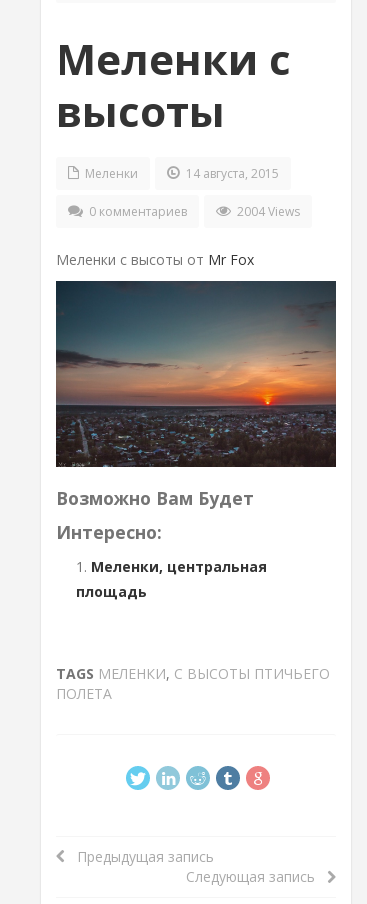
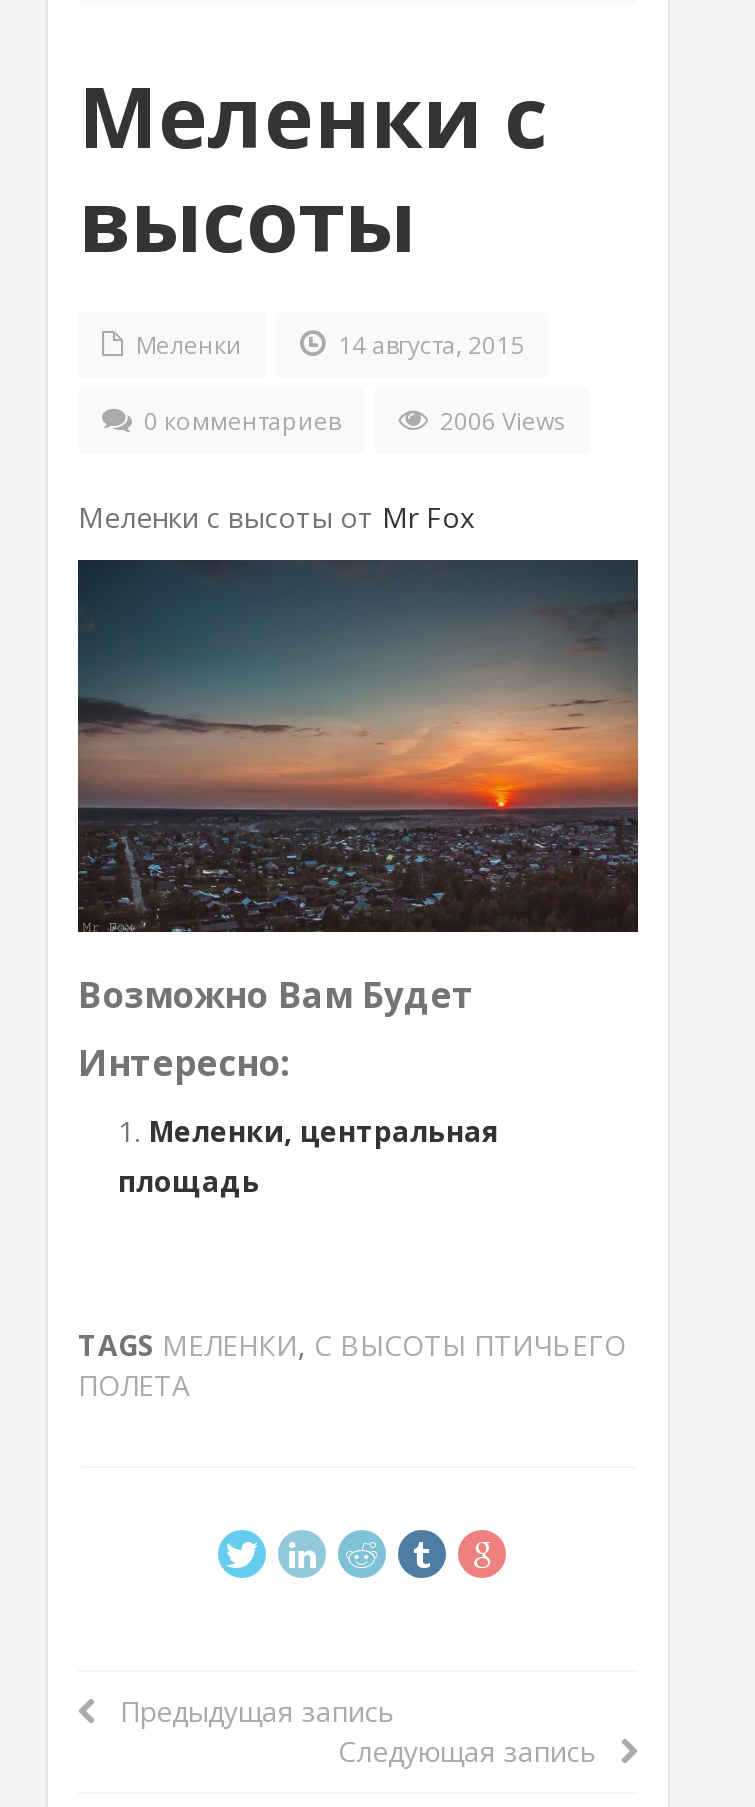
- 2004 Views
+ 2006 Views
